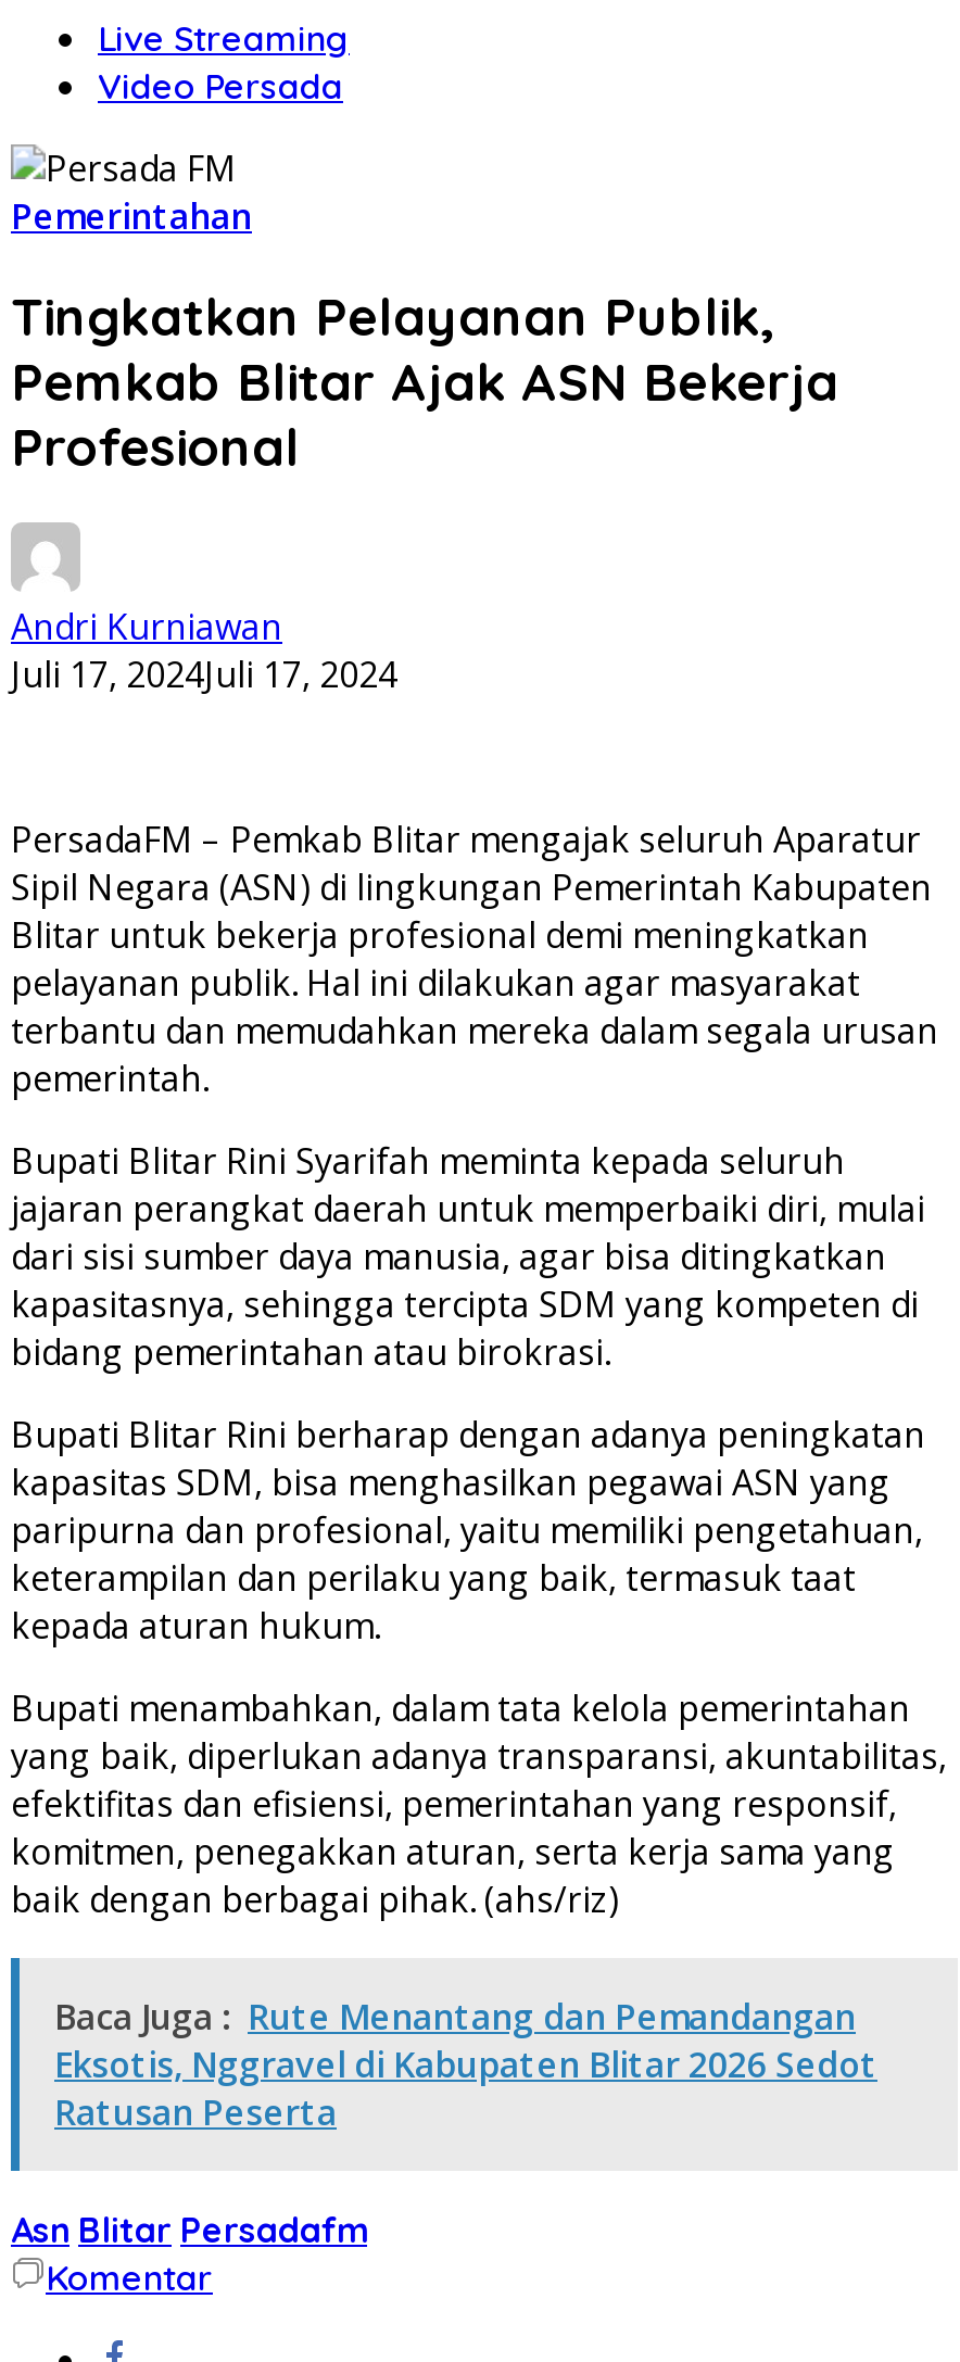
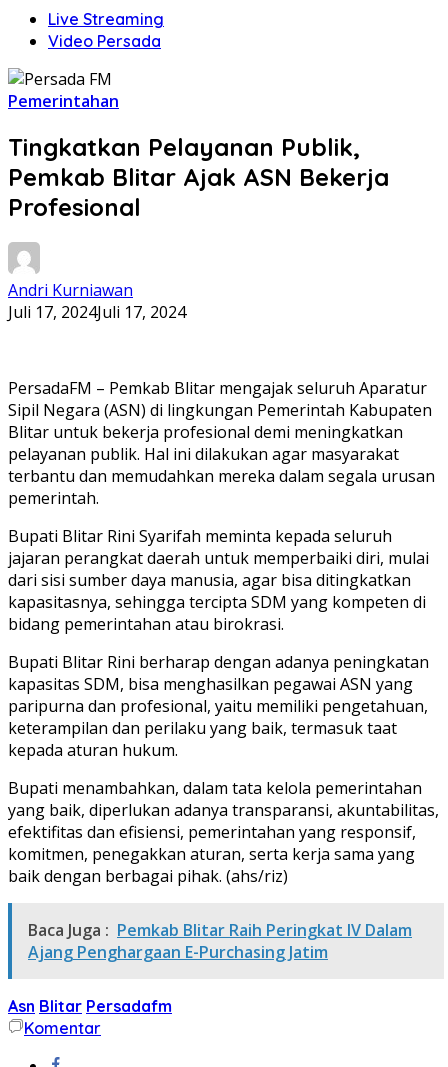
- Baca Juga : Rute Menantang dan Pemandangan
- Eksotis, Nggravel di Kabupaten Blitar 2026 Sedot
- Ratusan Peserta
+ Baca Juga : Pemkab Blitar Raih Peringkat IV Dalam
+ Ajang Penghargaan E-Purchasing Jatim
